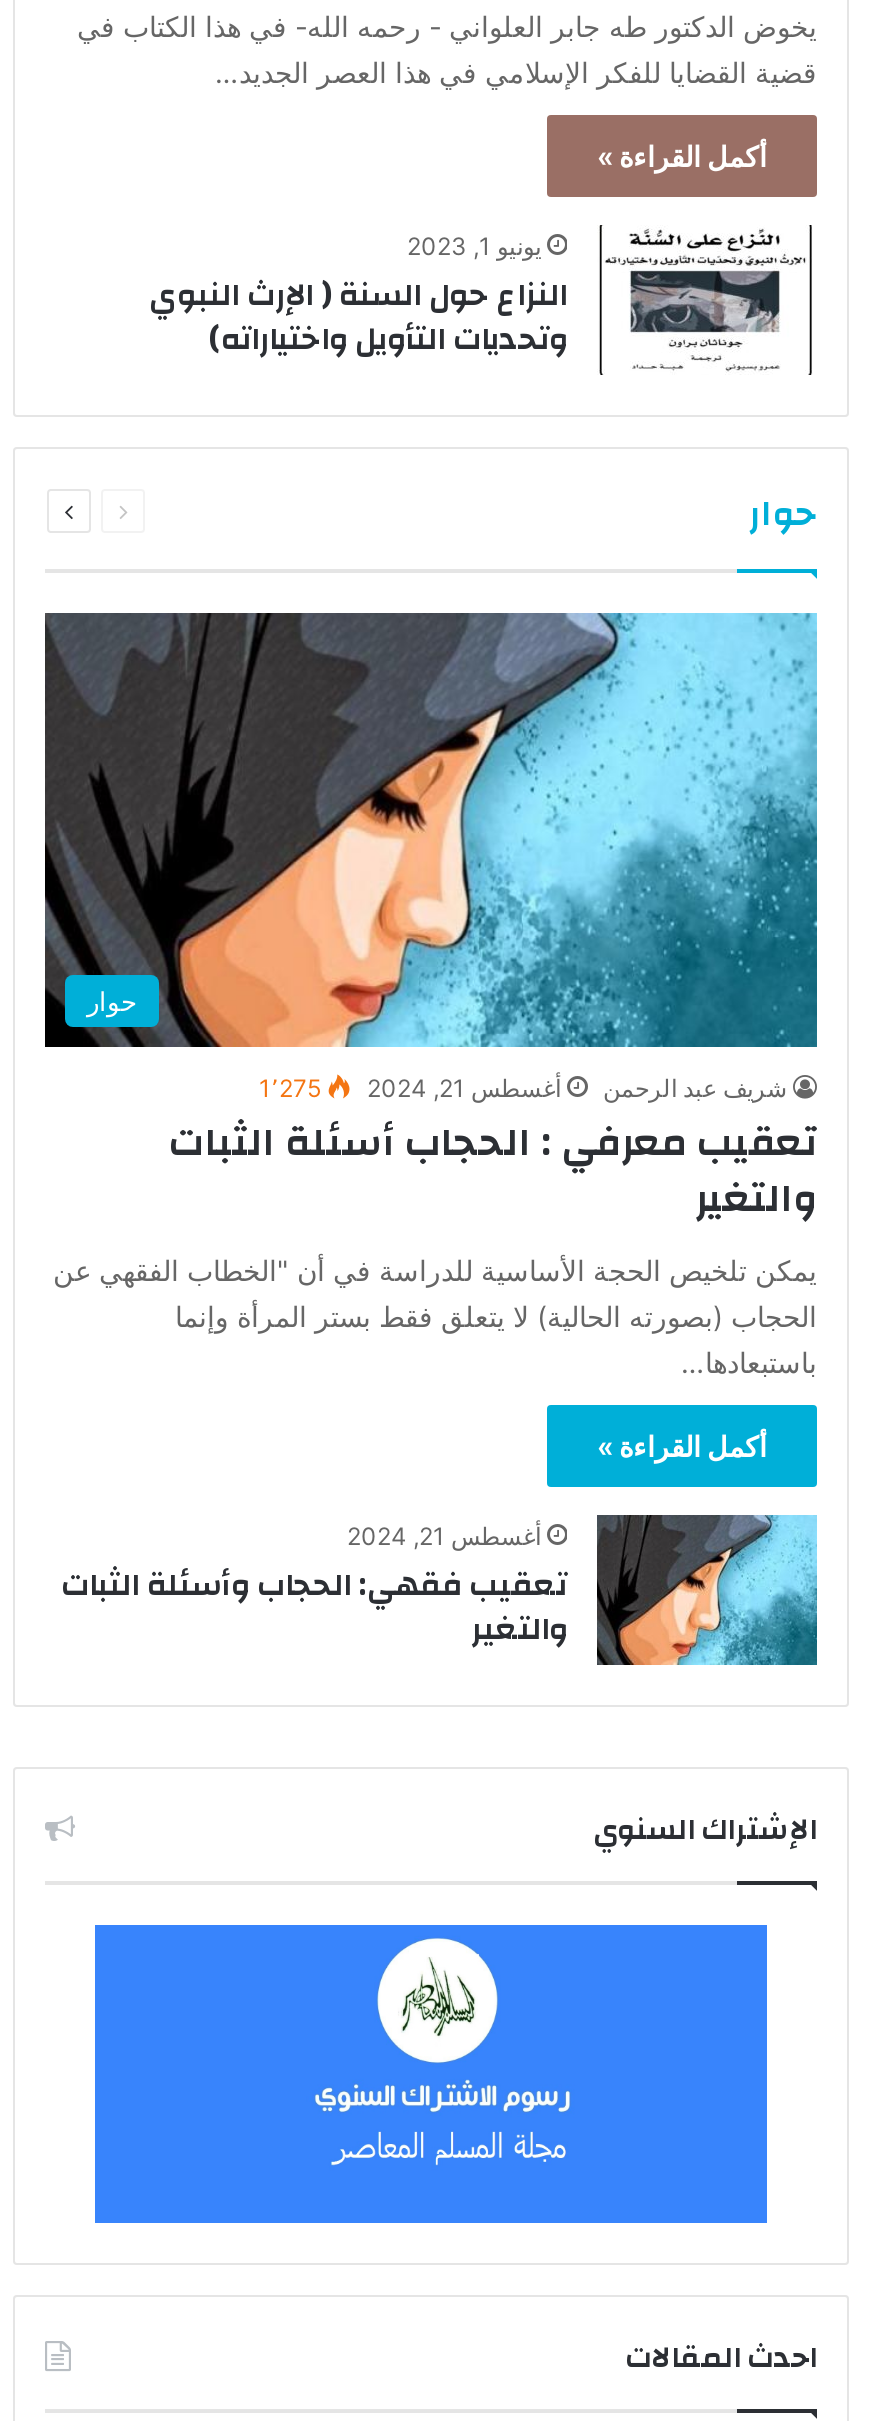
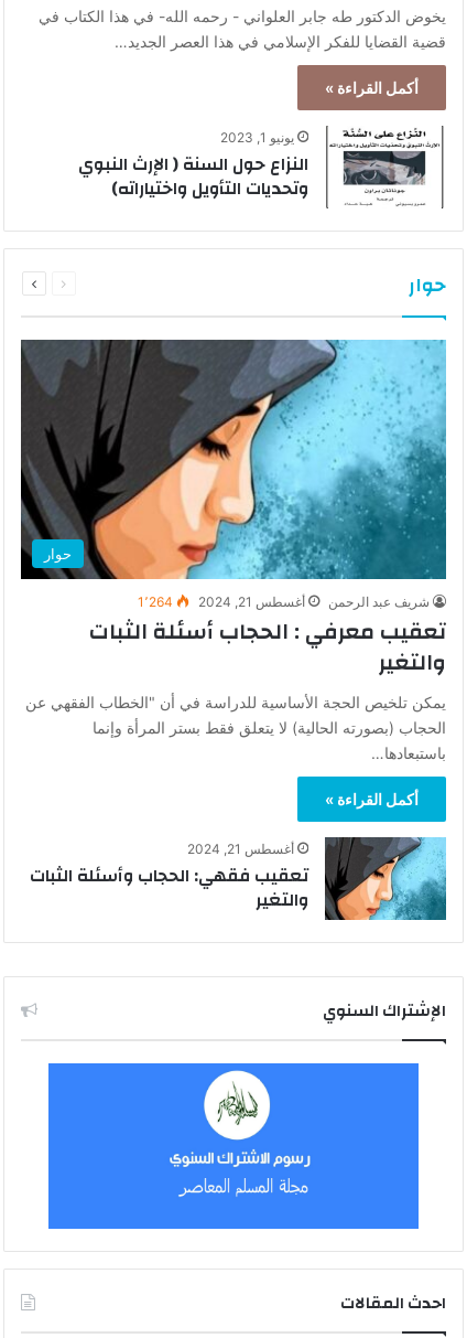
- 1٬275
+ 1٬264
